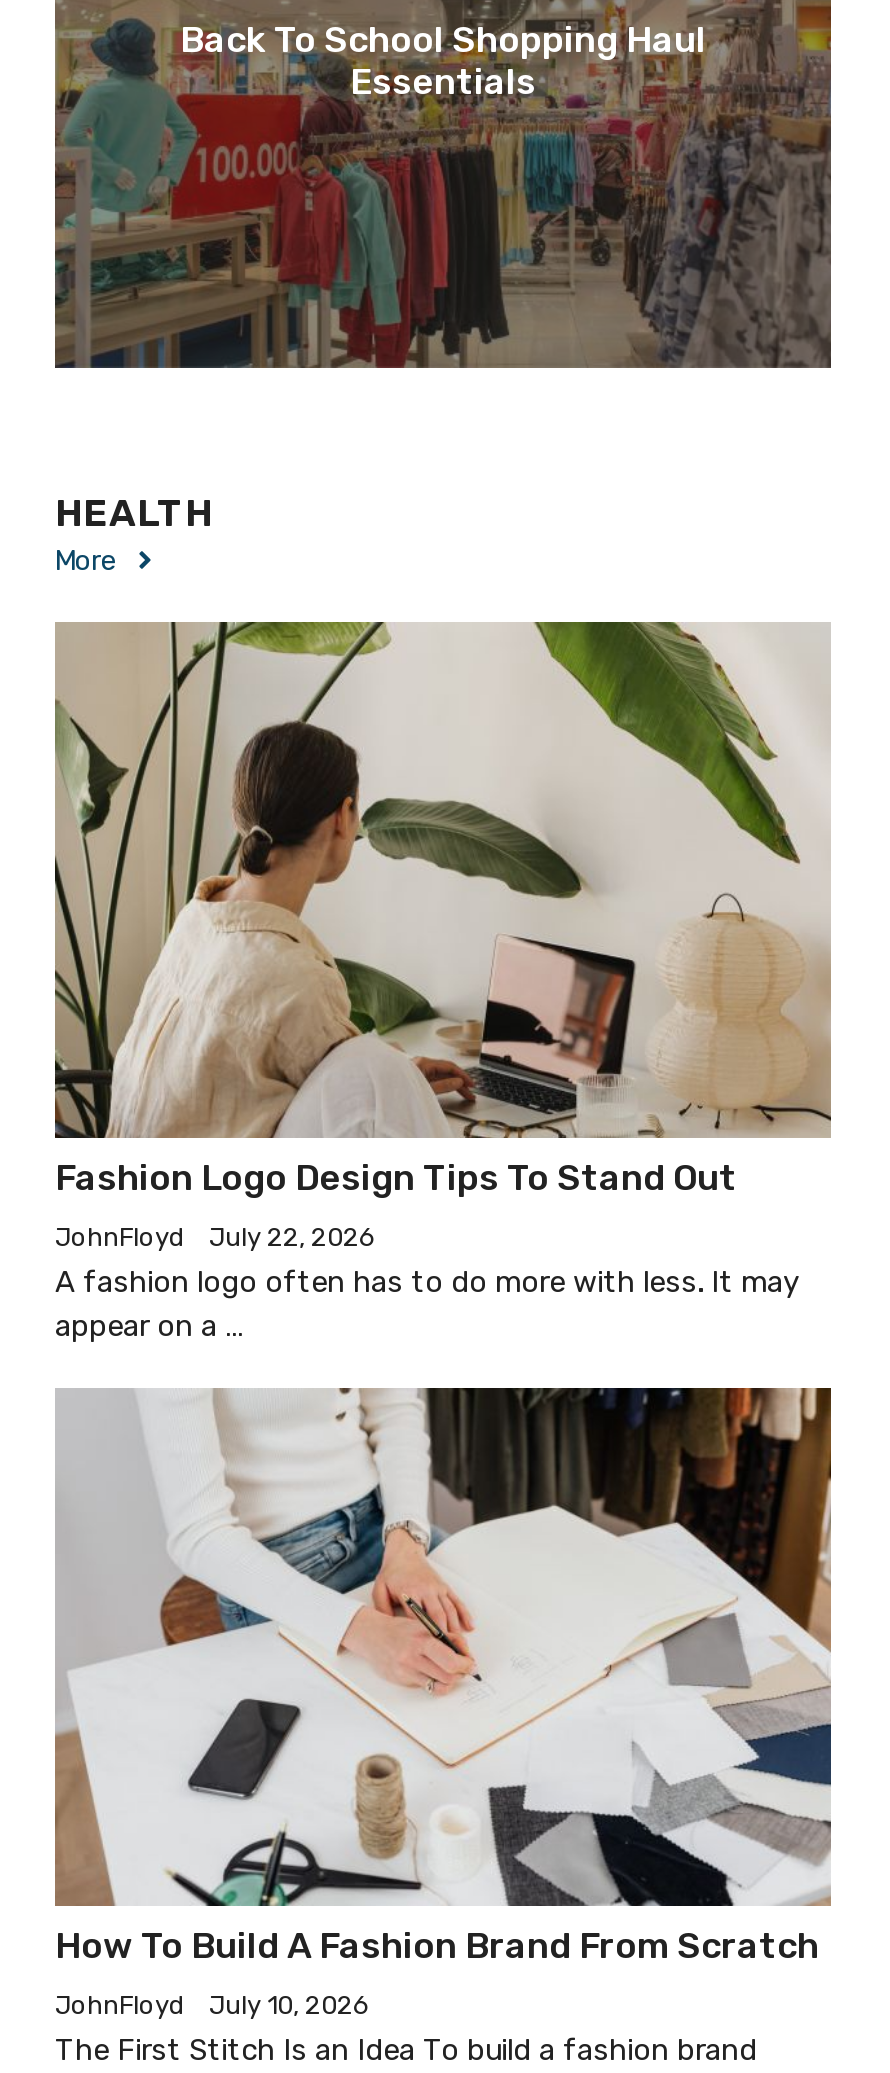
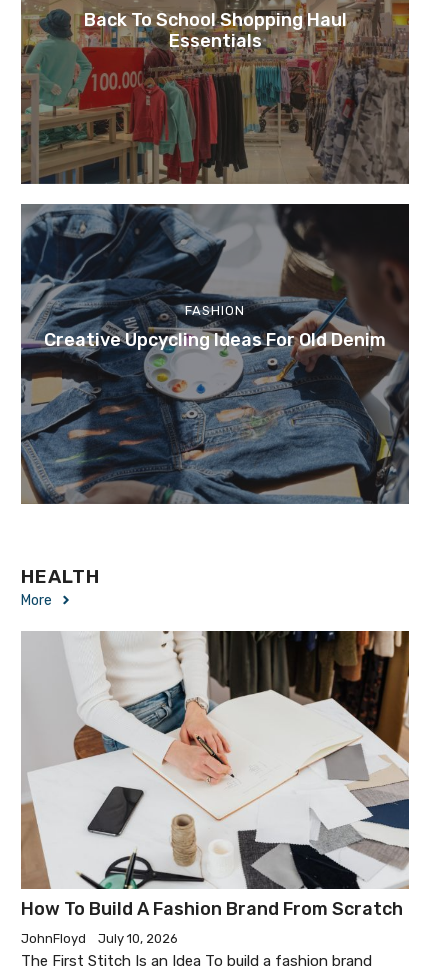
+ FASHION
+ Creative Upcycling Ideas For Old Denim

moved down: HEALTH | More

- [image]
+ [image]

- Fashion Logo Design Tips To Stand Out
- JohnFloyd
- July 22, 2026
- A fashion logo often has to do more with less. It may
- appear on a …
